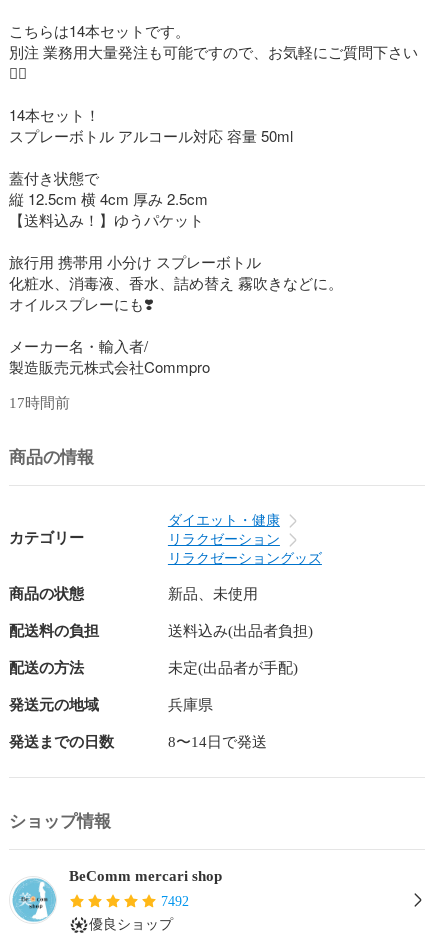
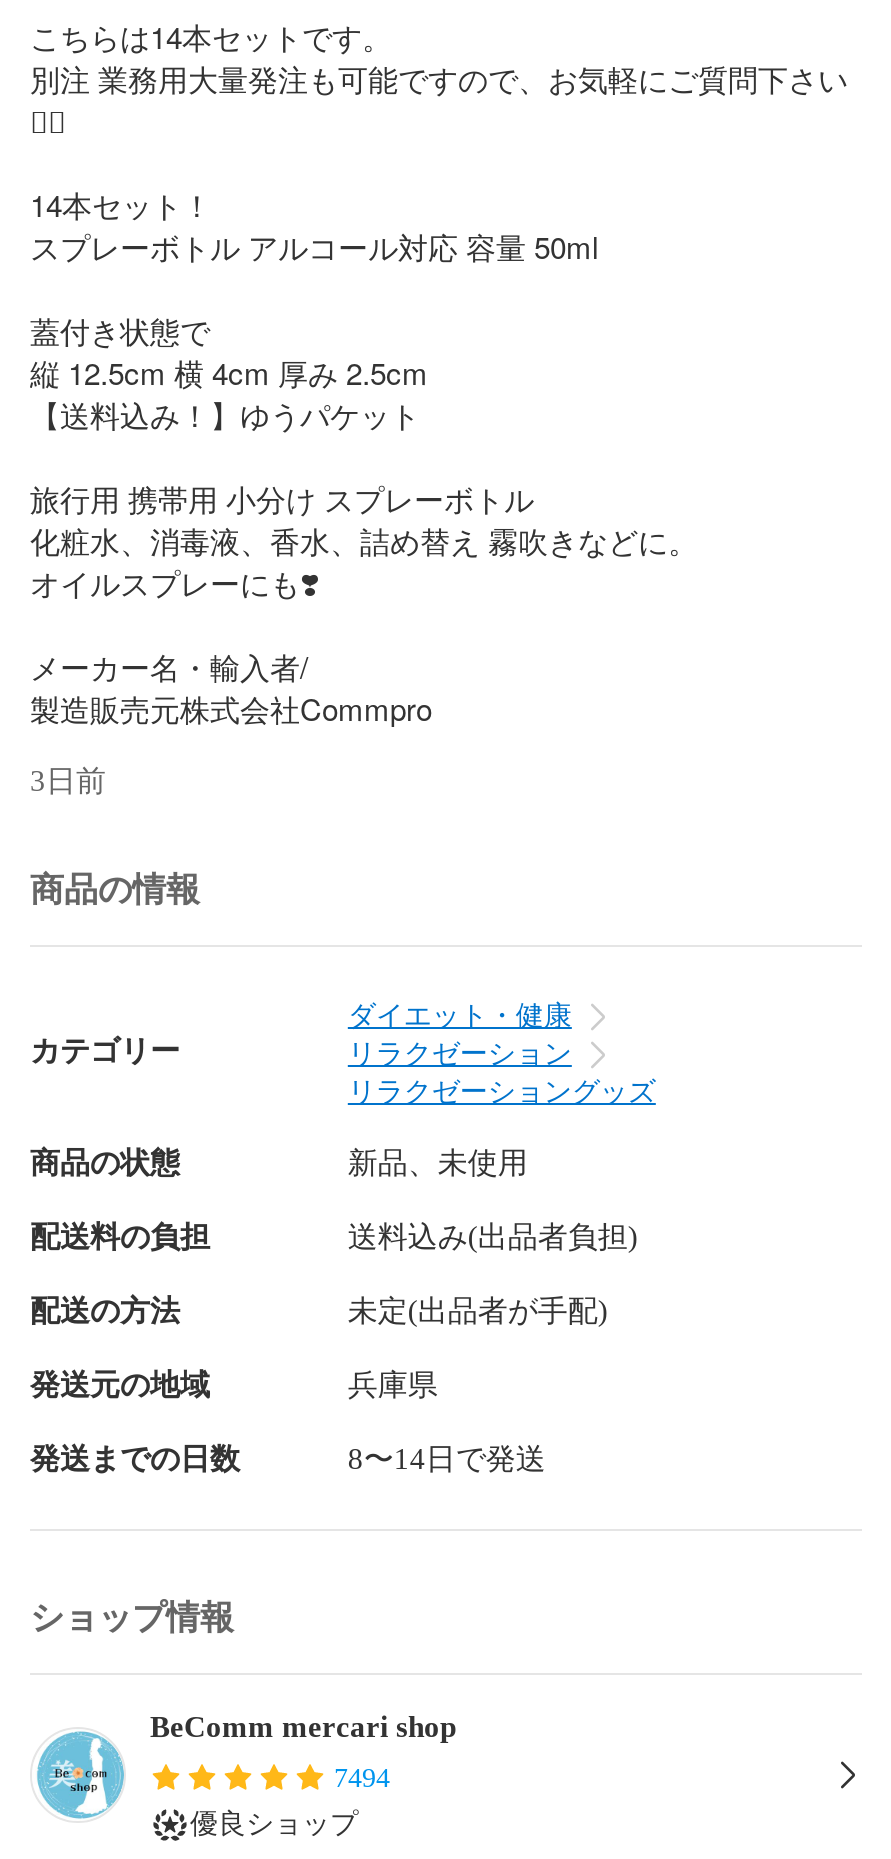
- 17時間前
+ 3日前

- 7492
+ 7494
